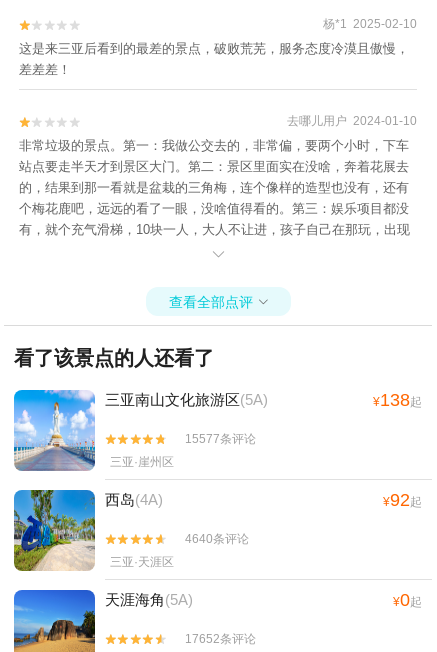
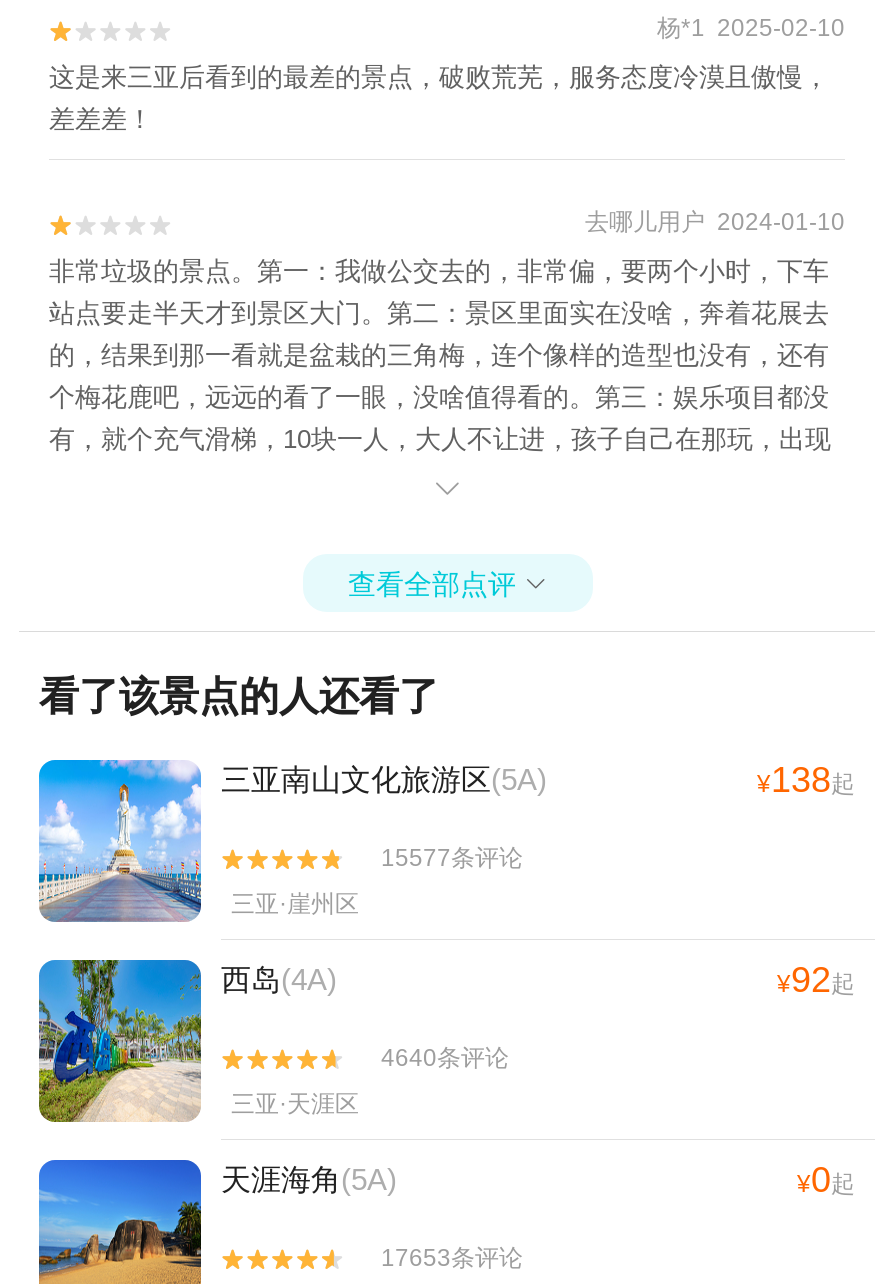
- 17652条评论
+ 17653条评论
